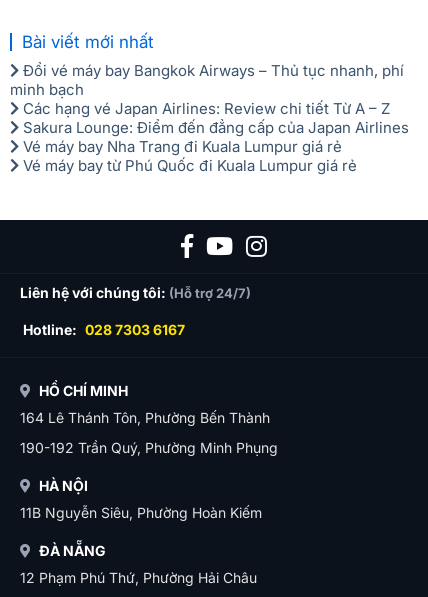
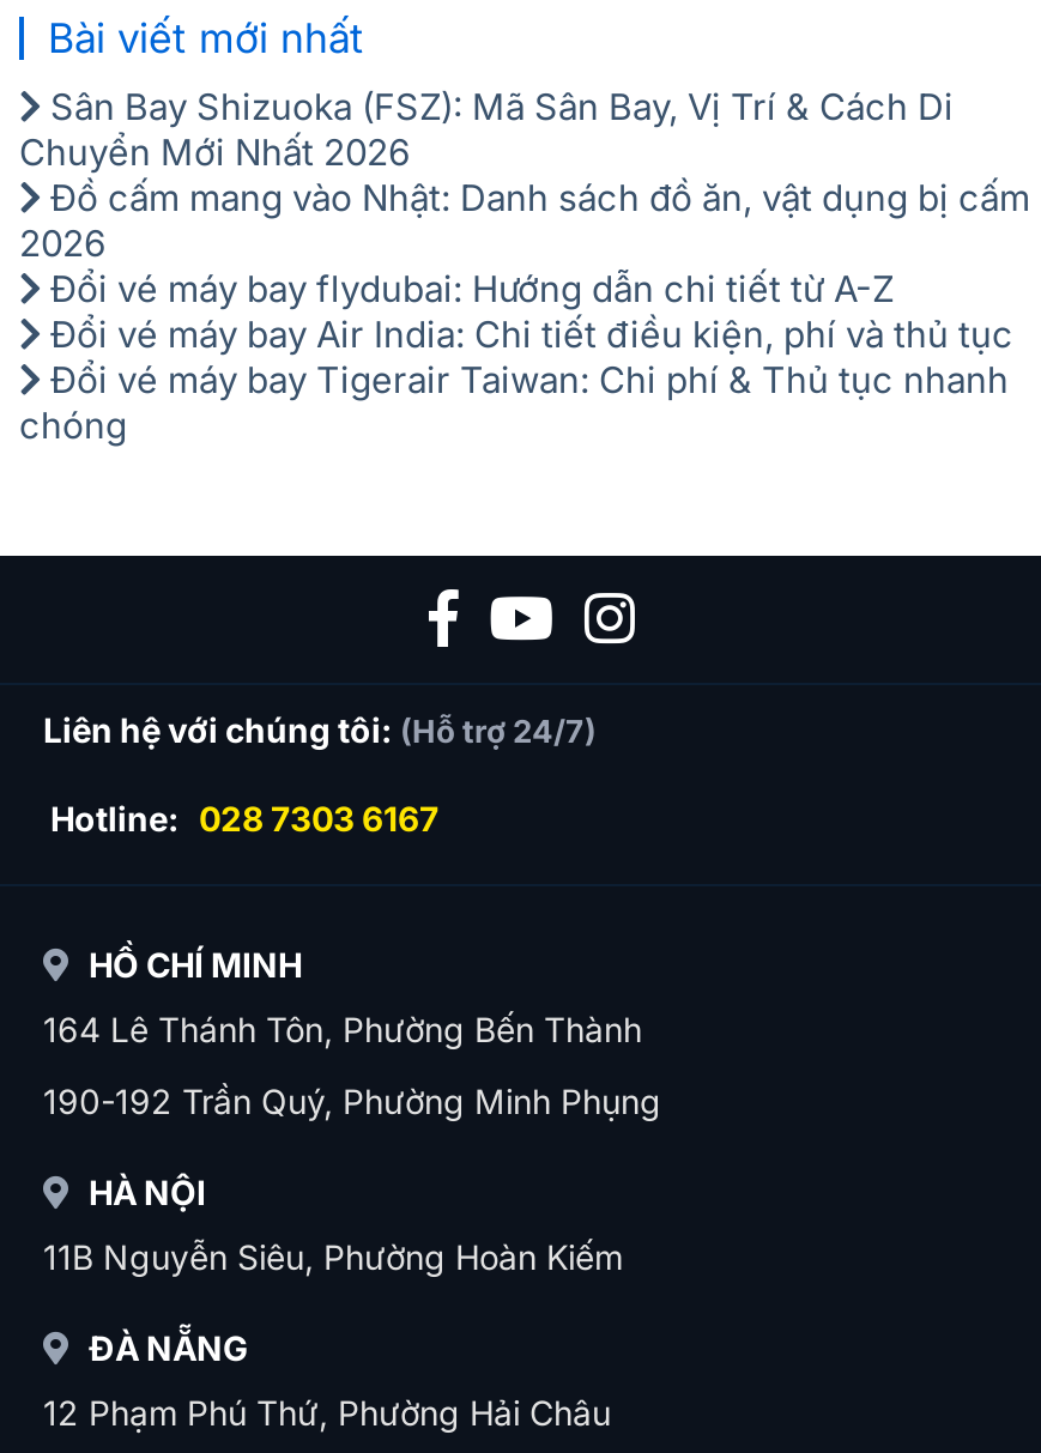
- Đổi vé máy bay Bangkok Airways – Thủ tục nhanh, phí
- minh bạch
- Các hạng vé Japan Airlines: Review chi tiết Từ A – Z
- Sakura Lounge: Điểm đến đẳng cấp của Japan Airlines
- Vé máy bay Nha Trang đi Kuala Lumpur giá rẻ
- Vé máy bay từ Phú Quốc đi Kuala Lumpur giá rẻ
+ Sân Bay Shizuoka (FSZ): Mã Sân Bay, Vị Trí & Cách Di
+ Chuyển Mới Nhất 2026
+ Đồ cấm mang vào Nhật: Danh sách đồ ăn, vật dụng bị cấm
+ 2026
+ Đổi vé máy bay flydubai: Hướng dẫn chi tiết từ A-Z
+ Đổi vé máy bay Air India: Chi tiết điều kiện, phí và thủ tục
+ Đổi vé máy bay Tigerair Taiwan: Chi phí & Thủ tục nhanh
+ chóng
